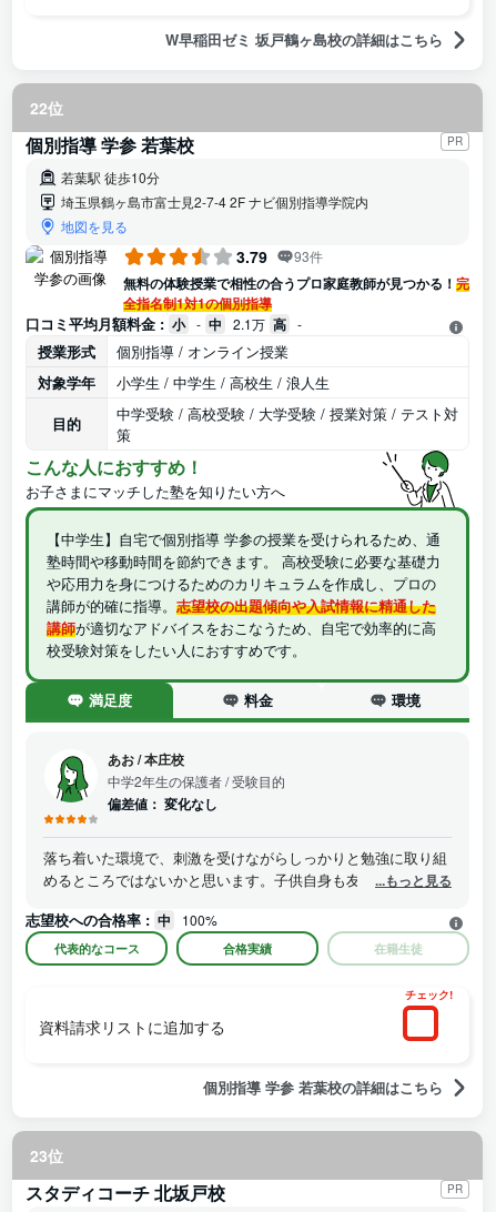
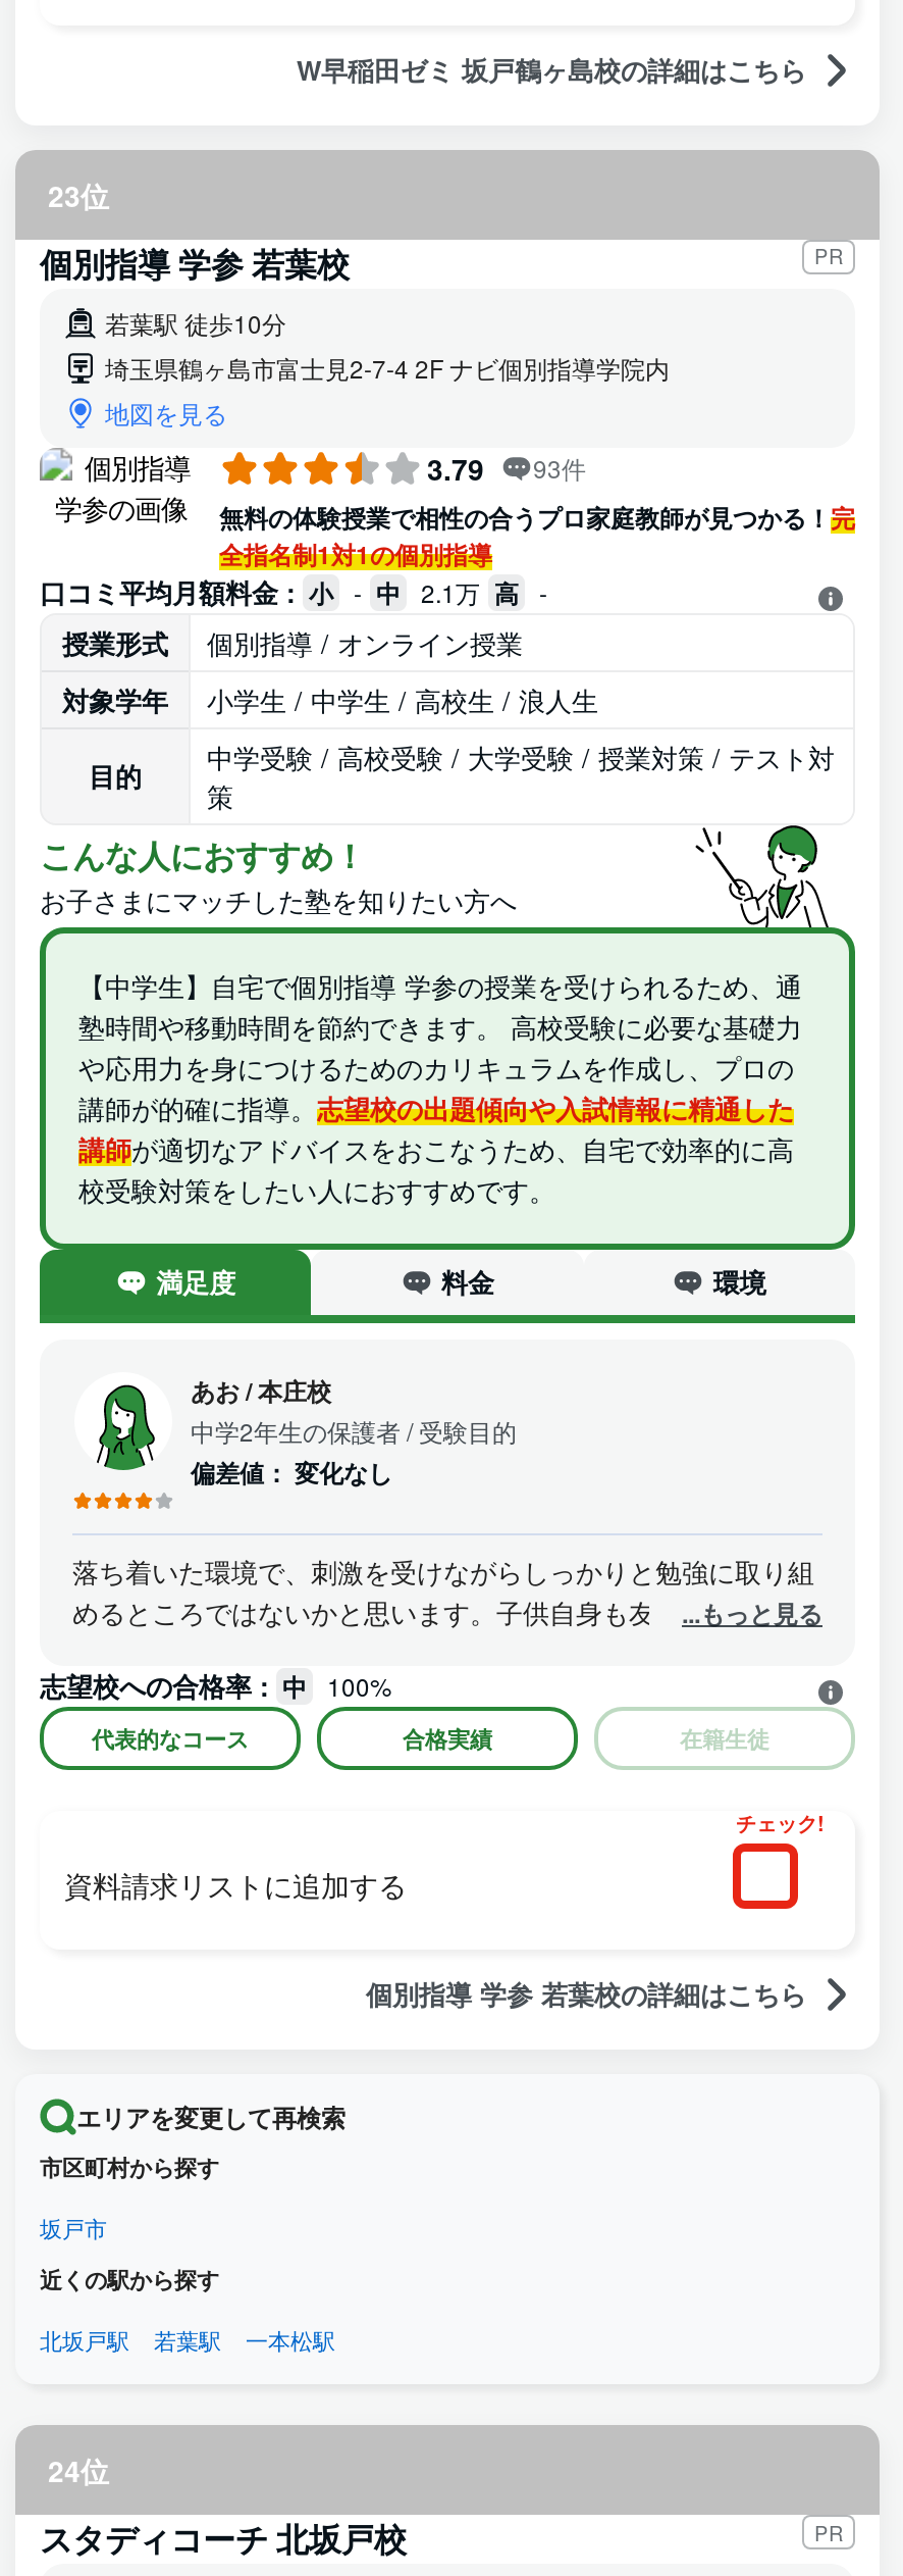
- 22位
+ 23位

- 23位
+ エリアを変更して再検索
+ 市区町村から探す
+ 坂戸市
+ 近くの駅から探す
+ 北坂戸駅
+ 若葉駅
+ 一本松駅
+ 24位
